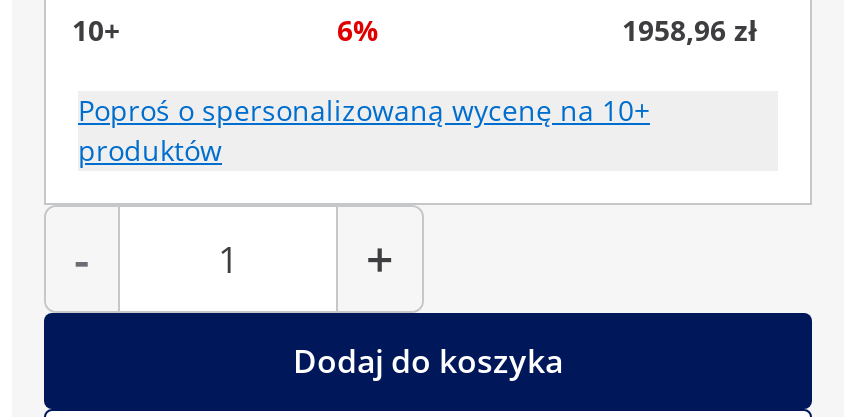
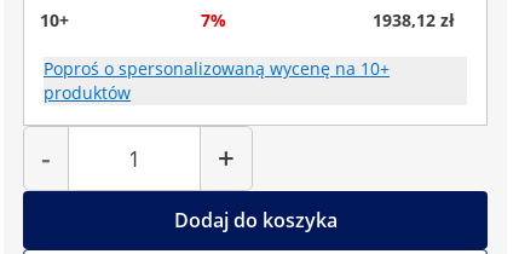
- 6%
+ 7%

- 1958,96 zł
+ 1938,12 zł
